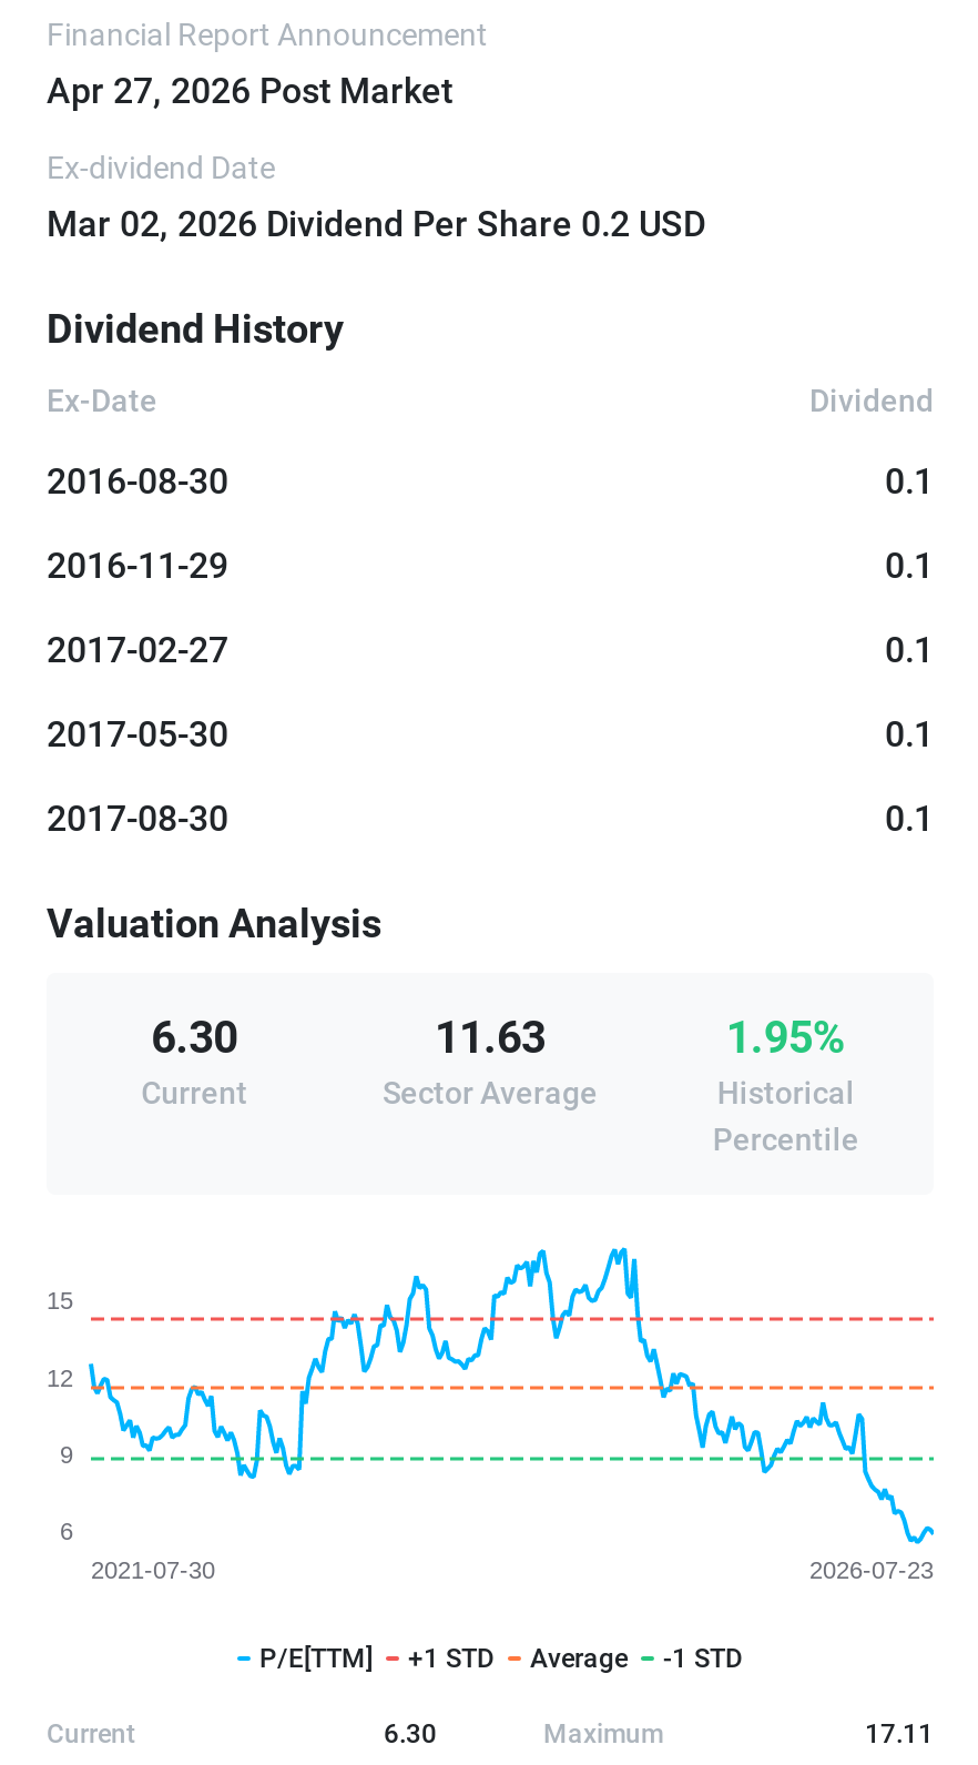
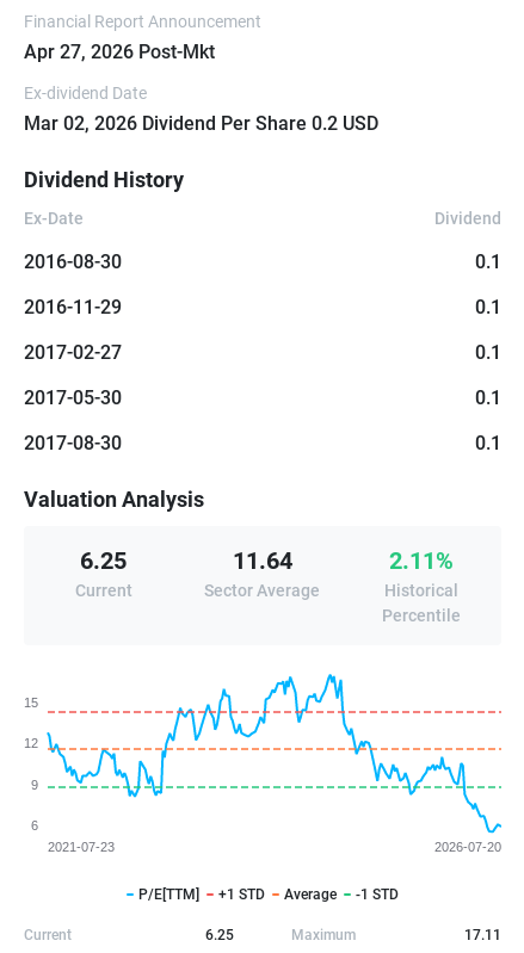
- Apr 27, 2026 Post Market
+ Apr 27, 2026 Post-Mkt

- 6.30
+ 6.25

- 11.63
+ 11.64

- 1.95%
+ 2.11%

- 6.30
+ 6.25
